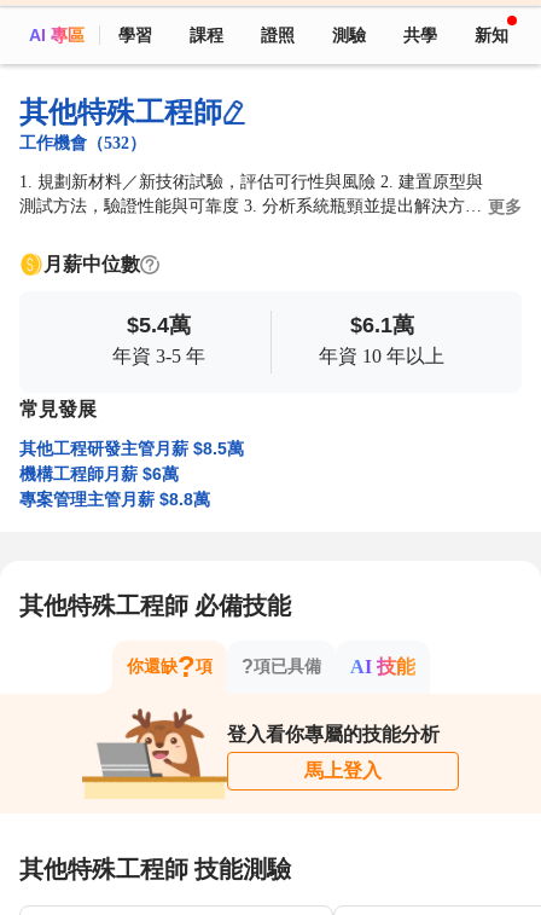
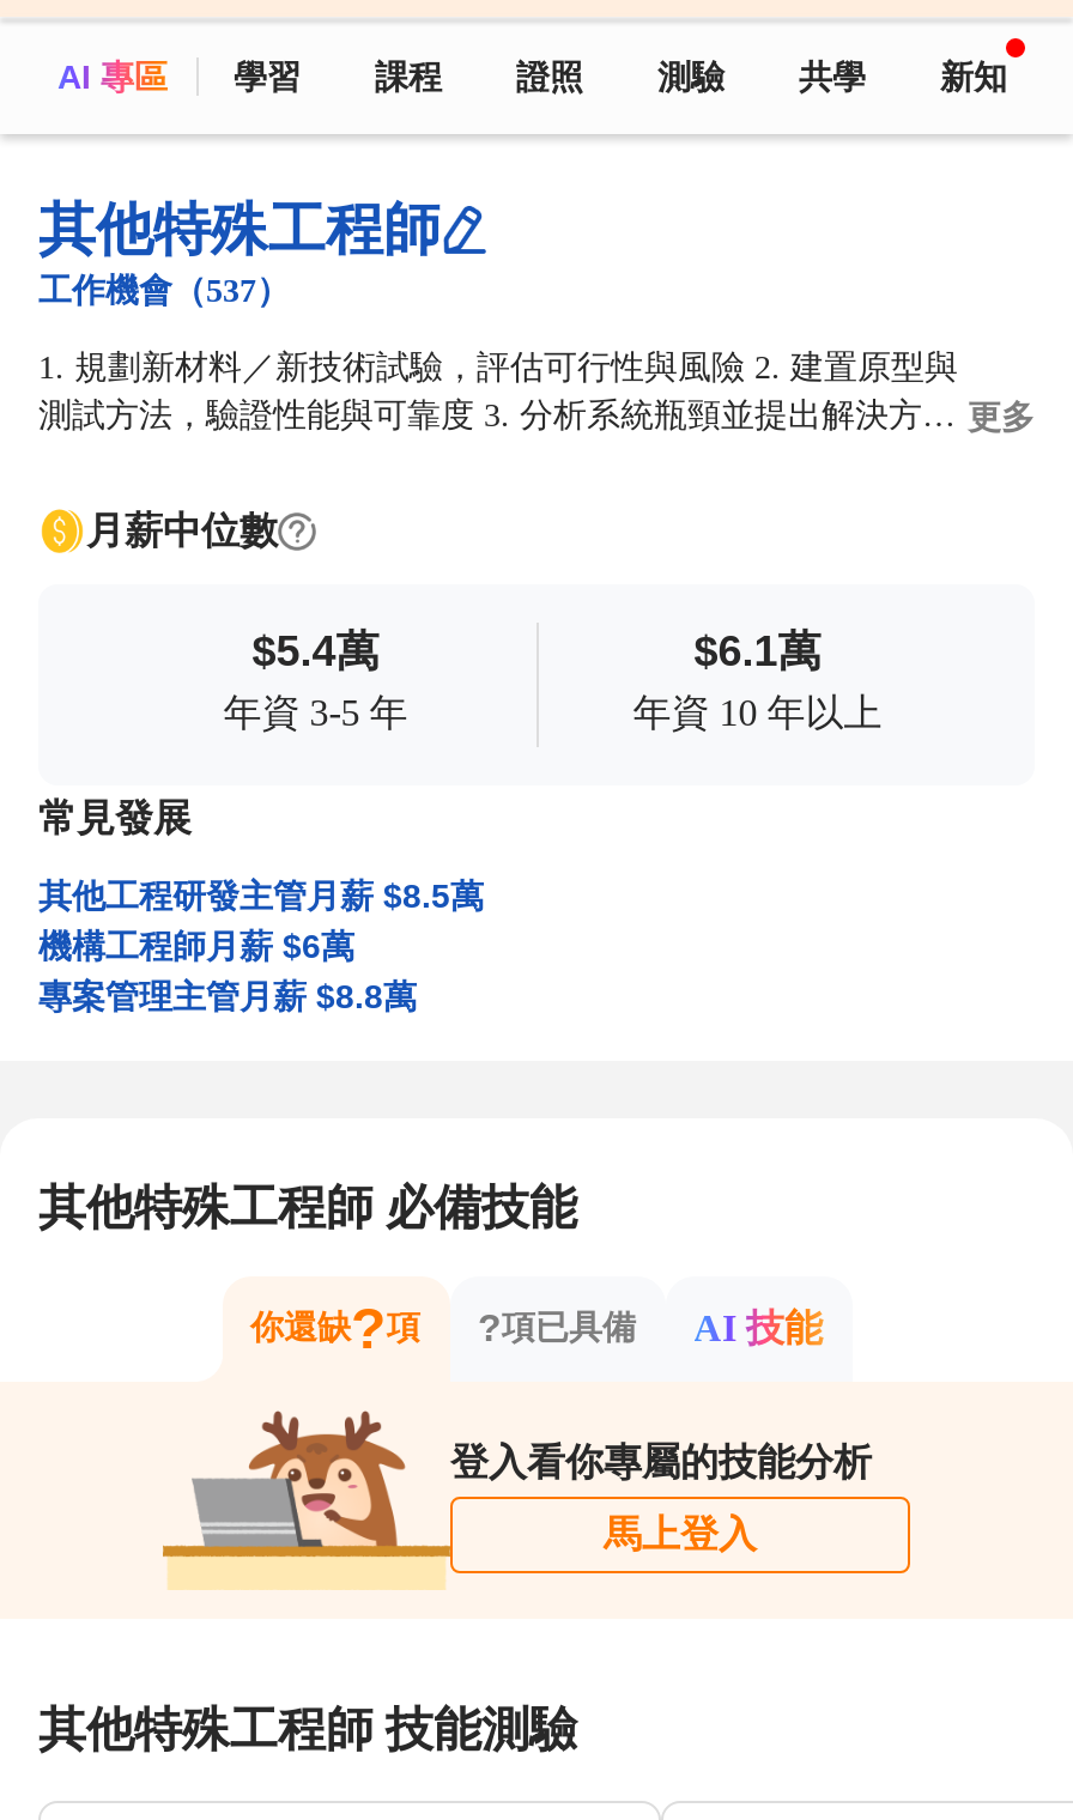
- 工作機會（532）
+ 工作機會（537）
